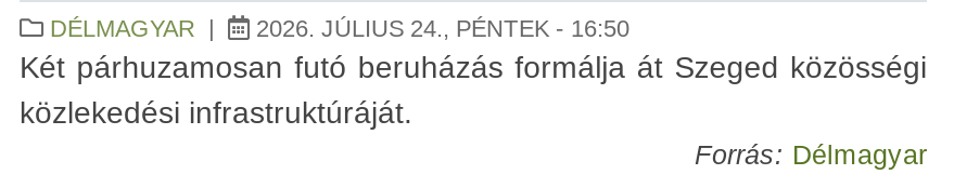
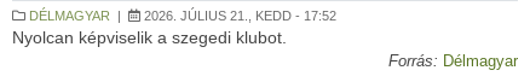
- 2026. JÚLIUS 24., PÉNTEK - 16:50
- Két párhuzamosan futó beruházás formálja át Szeged közösségi
- közlekedési infrastruktúráját.
+ 2026. JÚLIUS 21., KEDD - 17:52
+ Nyolcan képviselik a szegedi klubot.
